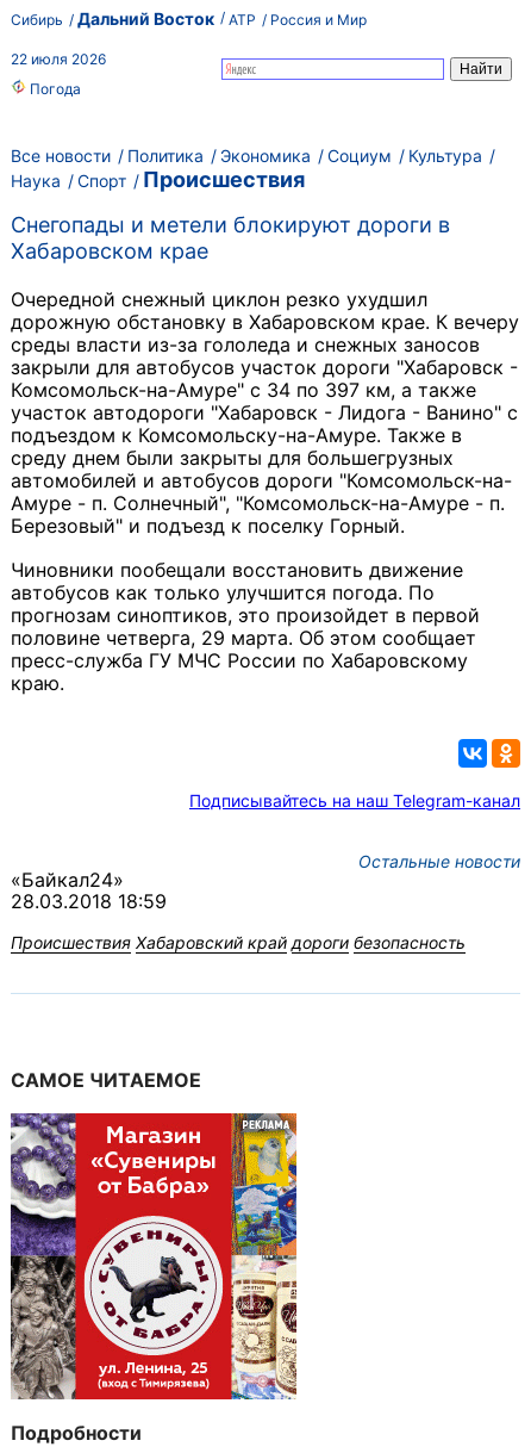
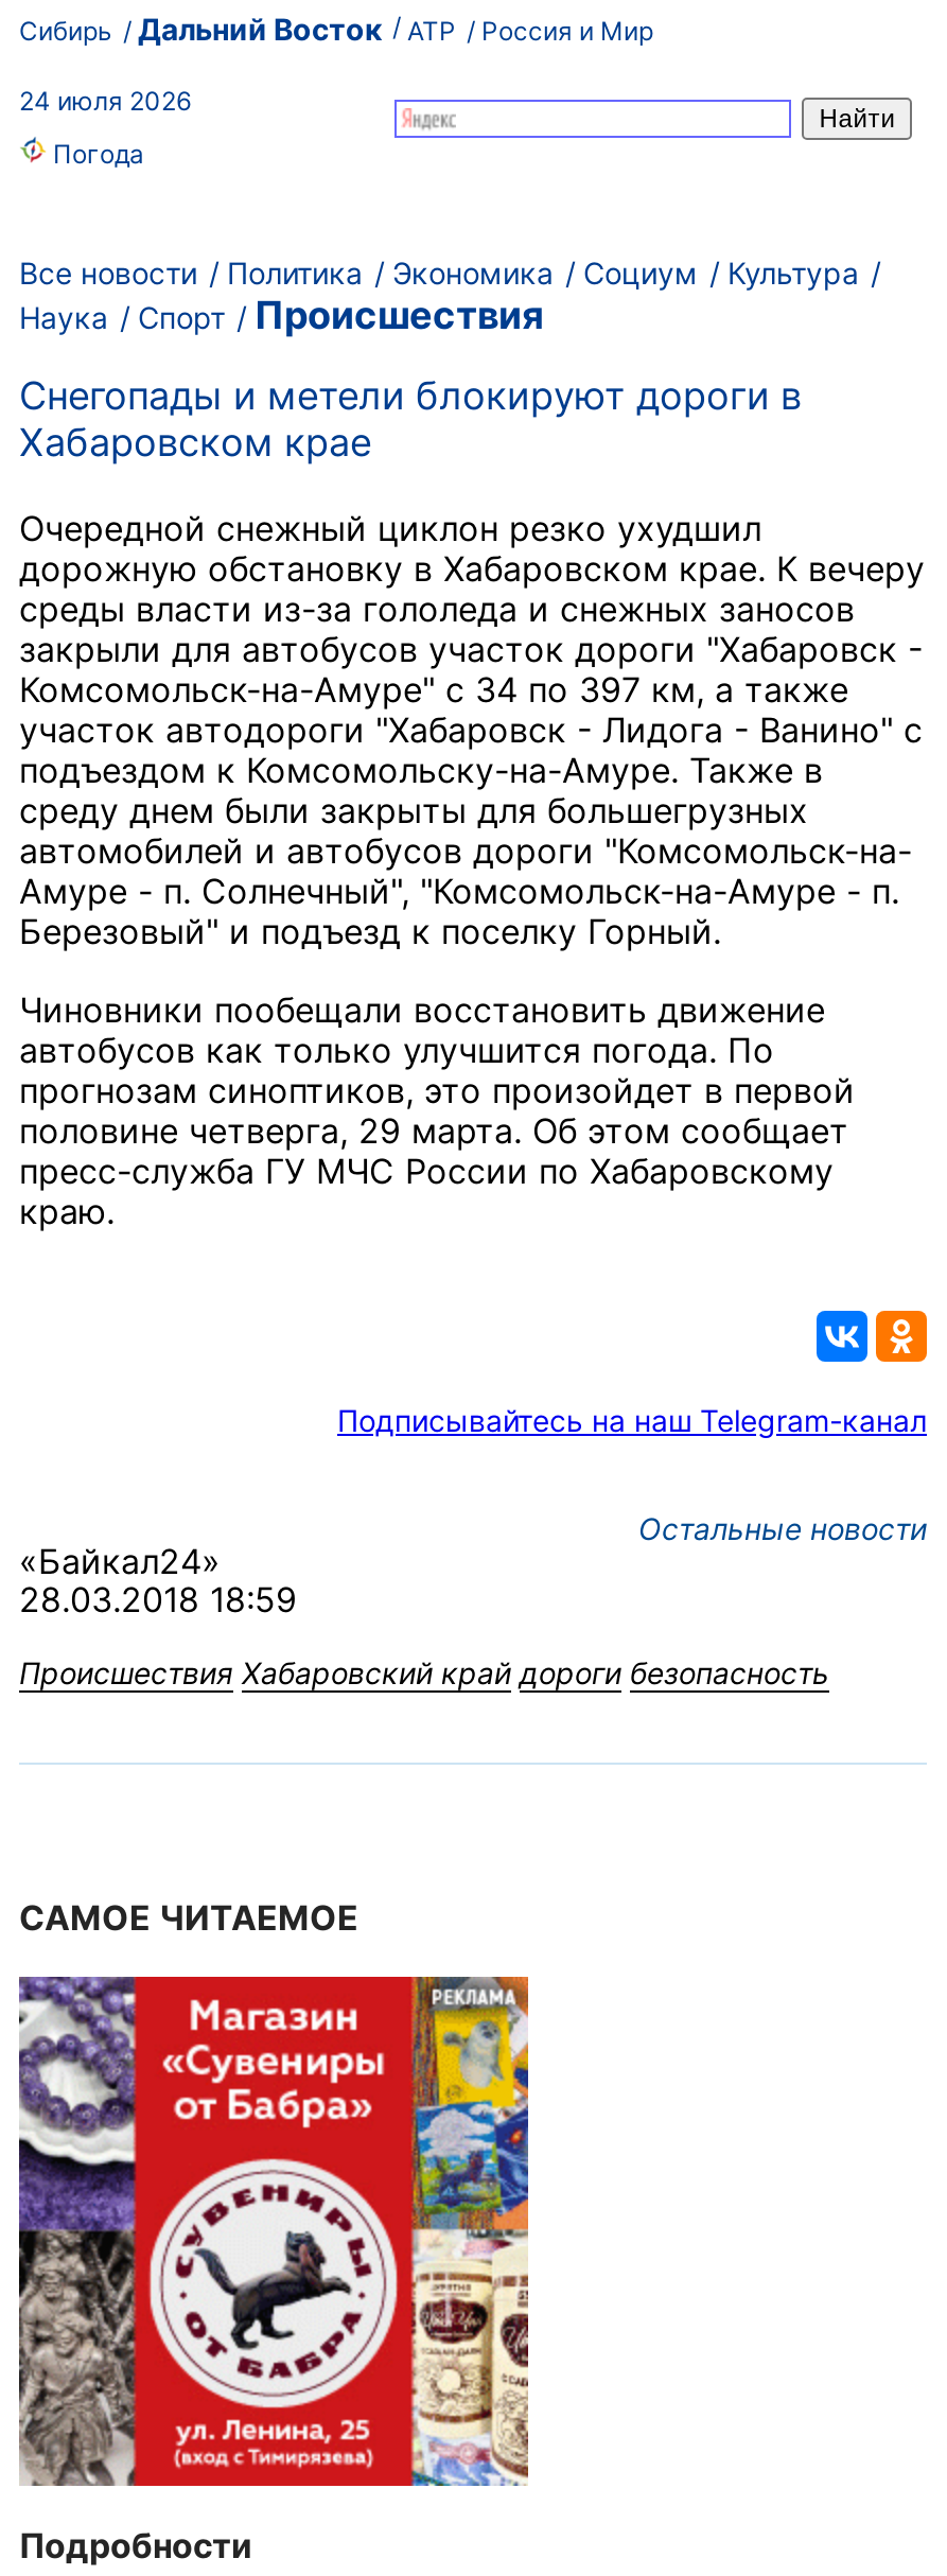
- 22 июля 2026
+ 24 июля 2026
